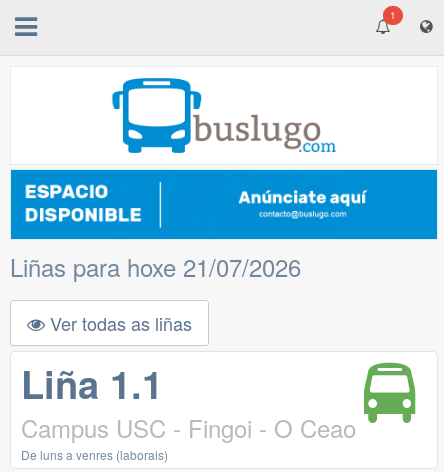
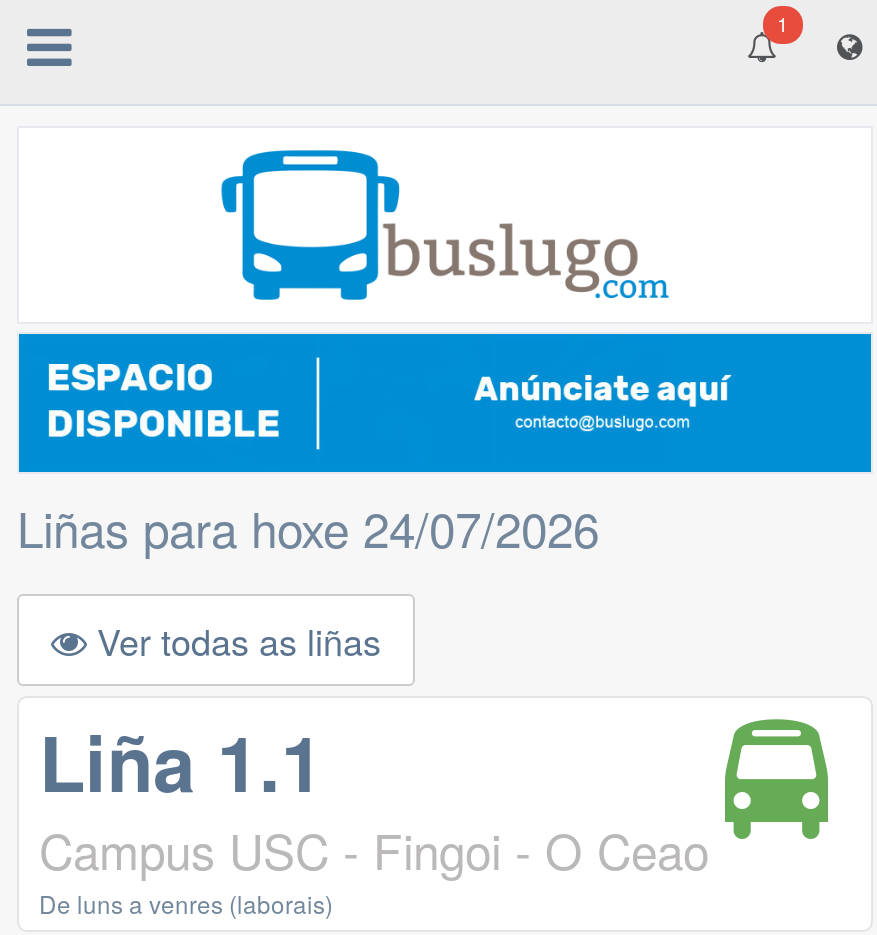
- Liñas para hoxe 21/07/2026
+ Liñas para hoxe 24/07/2026
